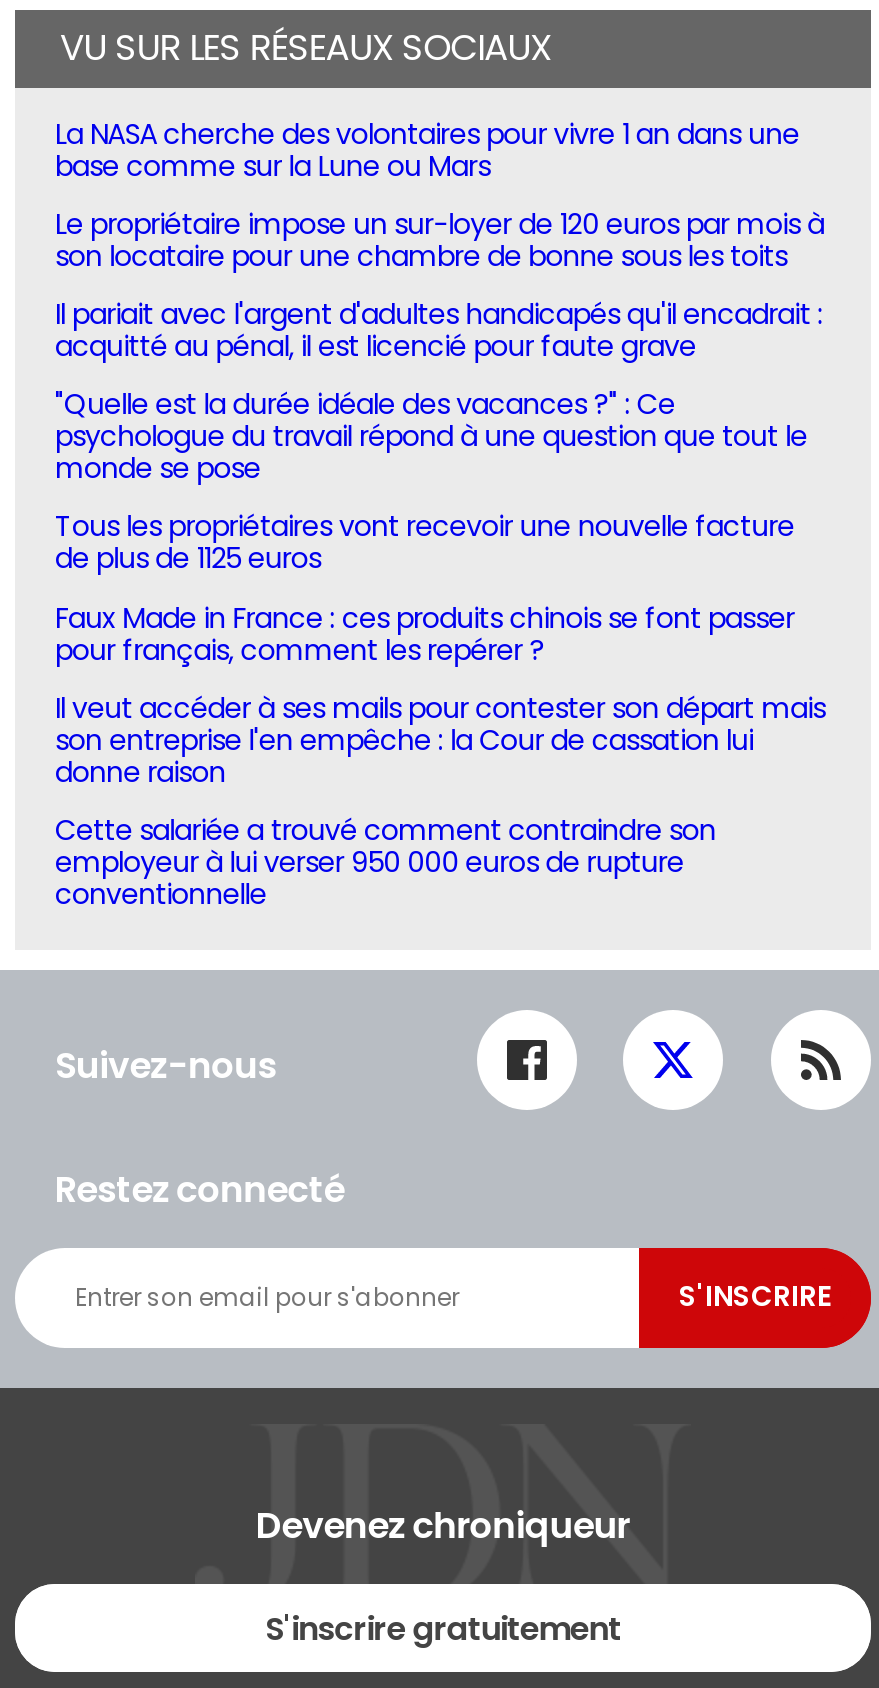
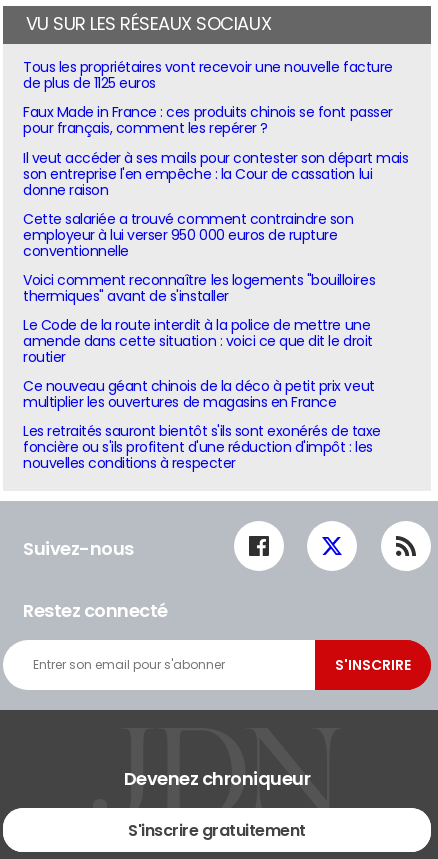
- La NASA cherche des volontaires pour vivre 1 an dans une
- base comme sur la Lune ou Mars
- Le propriétaire impose un sur-loyer de 120 euros par mois à
- son locataire pour une chambre de bonne sous les toits
- Il pariait avec l'argent d'adultes handicapés qu'il encadrait :
- acquitté au pénal, il est licencié pour faute grave
- "Quelle est la durée idéale des vacances ?" : Ce
- psychologue du travail répond à une question que tout le
- monde se pose

moved up: Tous les propriétaires vont recevoir une nouvelle facture | de plus de 1125 euros | Faux Made in France : ces produits chinois se font passer | ... | employeur à lui verser 950 000 euros de rupture | conventionnelle

+ Voici comment reconnaître les logements "bouilloires
+ thermiques" avant de s'installer
+ Le Code de la route interdit à la police de mettre une
+ amende dans cette situation : voici ce que dit le droit
+ routier
+ Ce nouveau géant chinois de la déco à petit prix veut
+ multiplier les ouvertures de magasins en France
+ Les retraités sauront bientôt s'ils sont exonérés de taxe
+ foncière ou s'ils profitent d'une réduction d'impôt : les
+ nouvelles conditions à respecter
